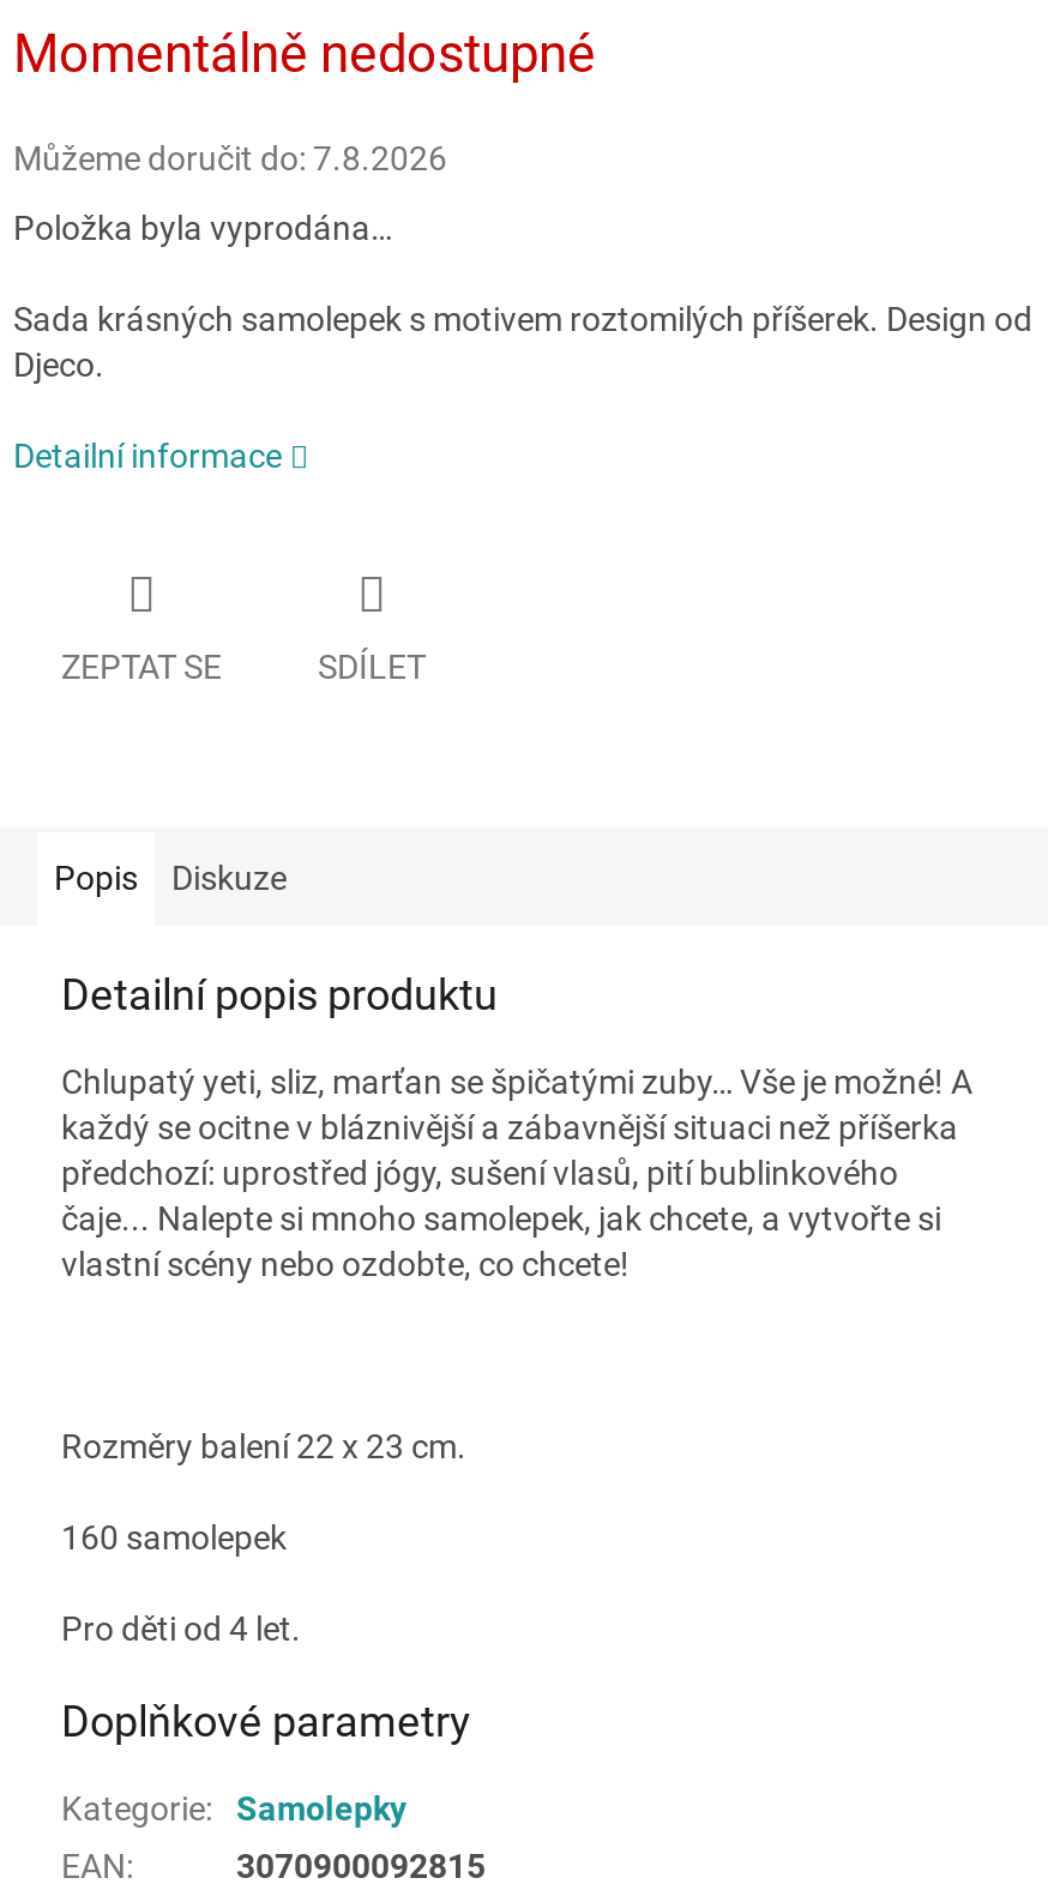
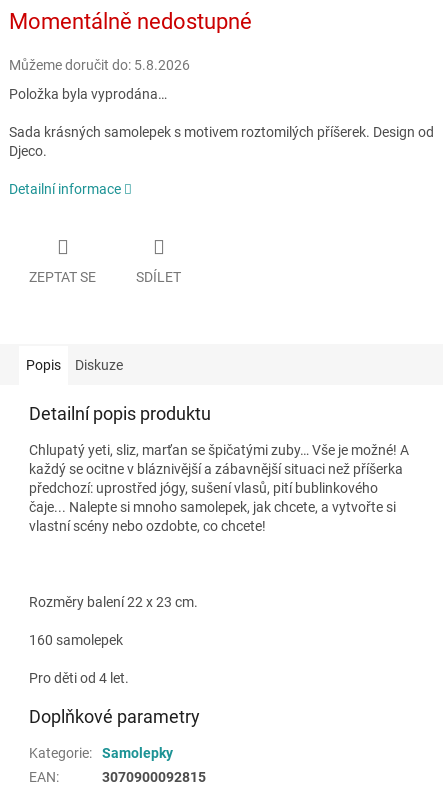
- Můžeme doručit do: 7.8.2026
+ Můžeme doručit do: 5.8.2026
